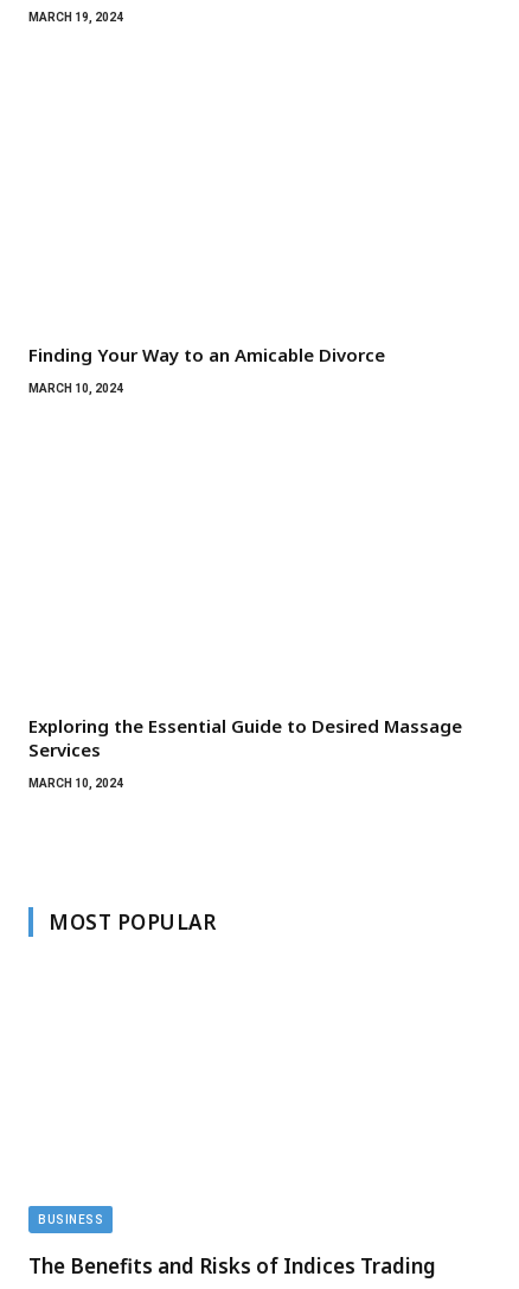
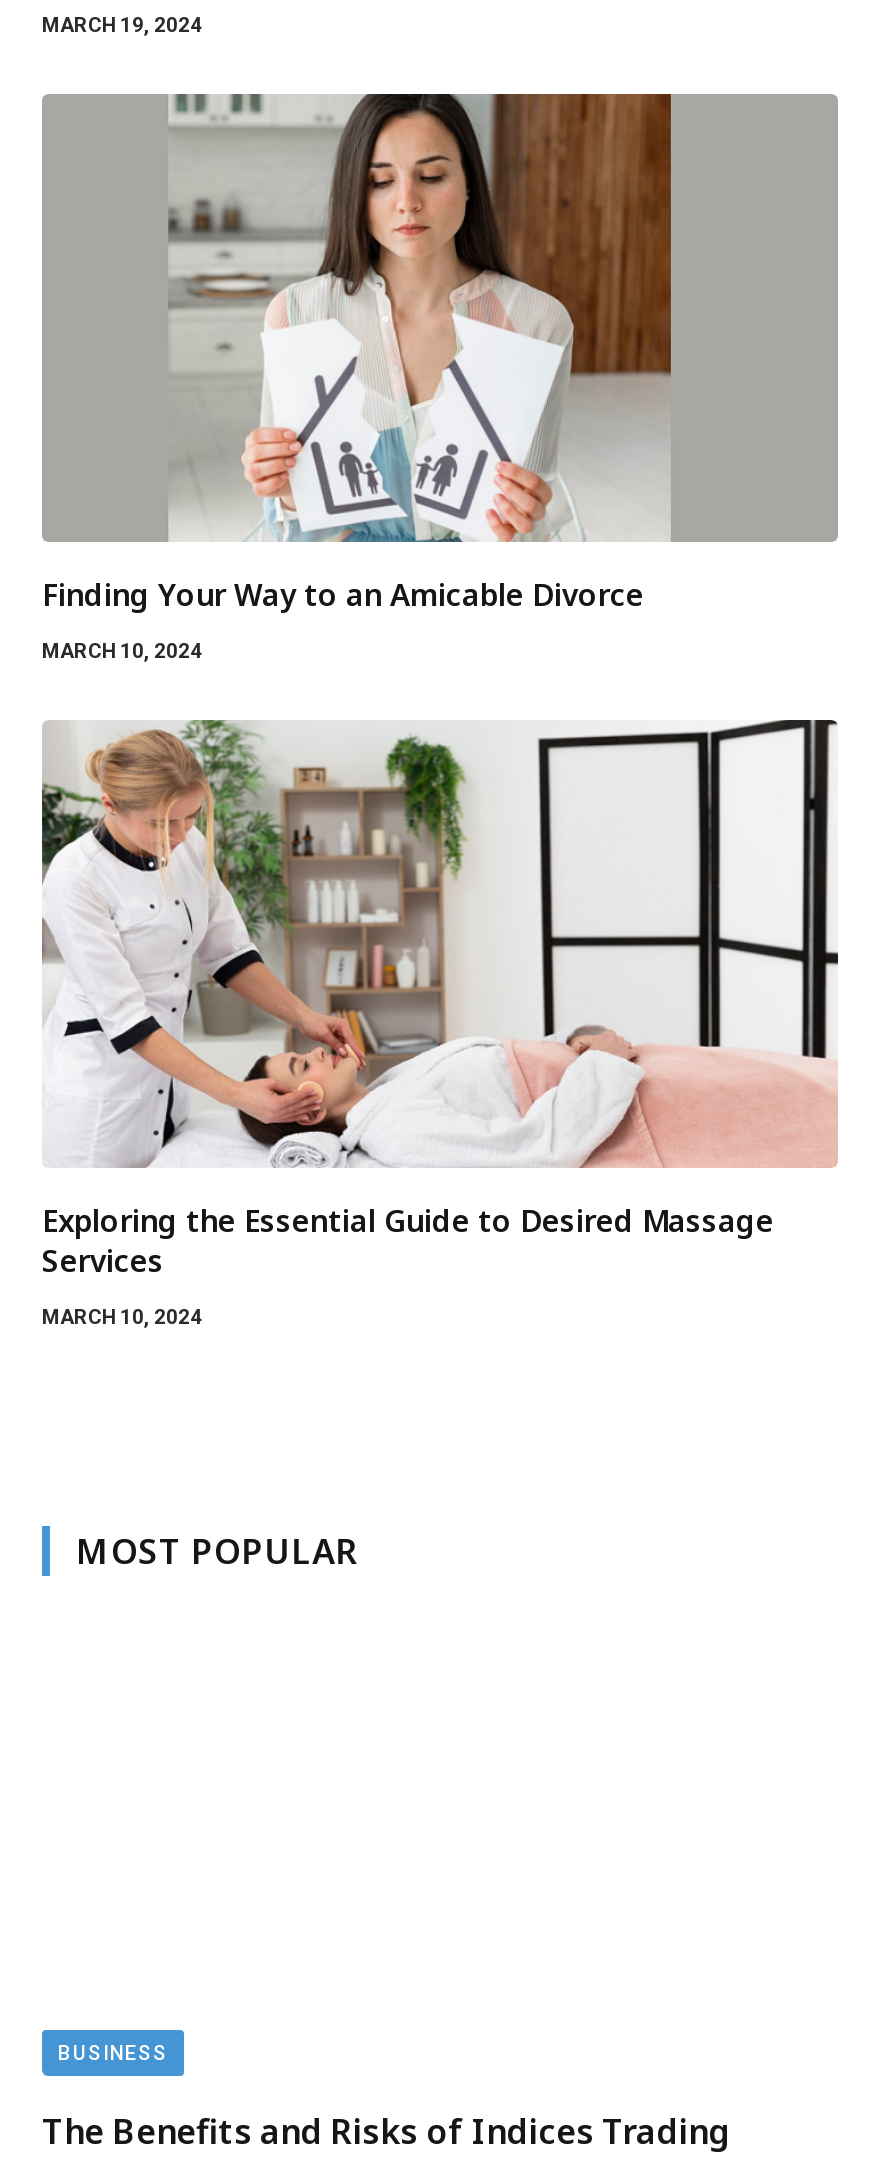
+ [image]

+ [image]
